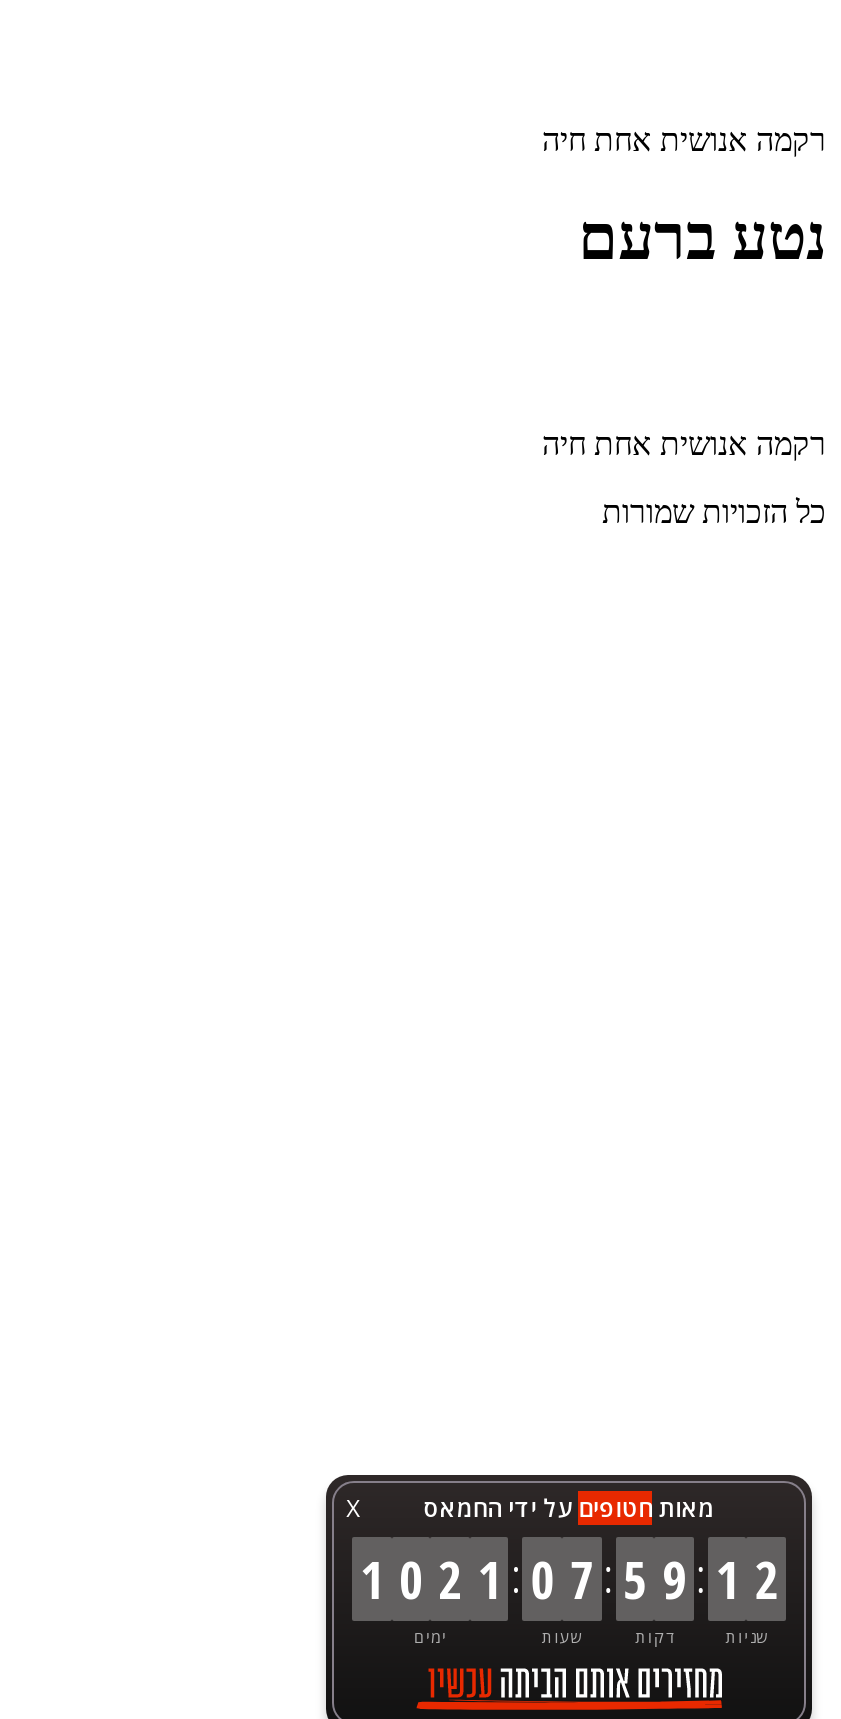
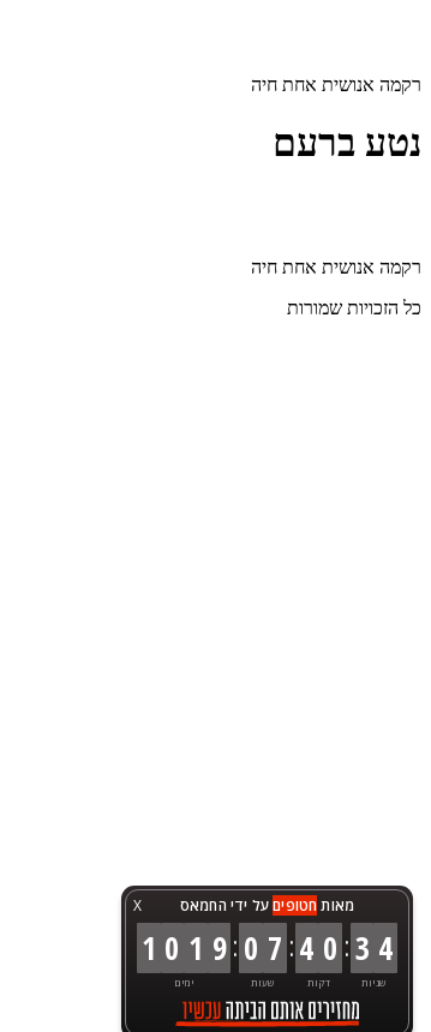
- 1 0 2 1
+ 1 0 1 9

- : 5 9
+ : 4 0

- : 1 2
+ : 3 4
